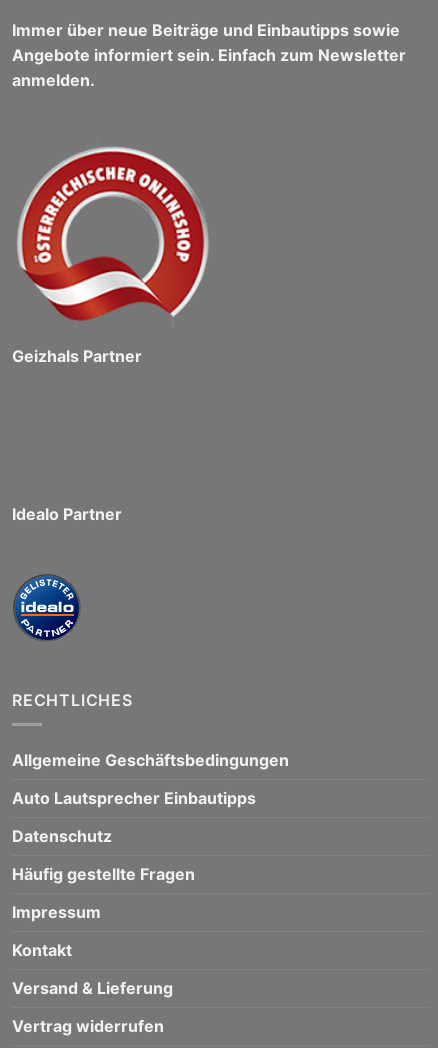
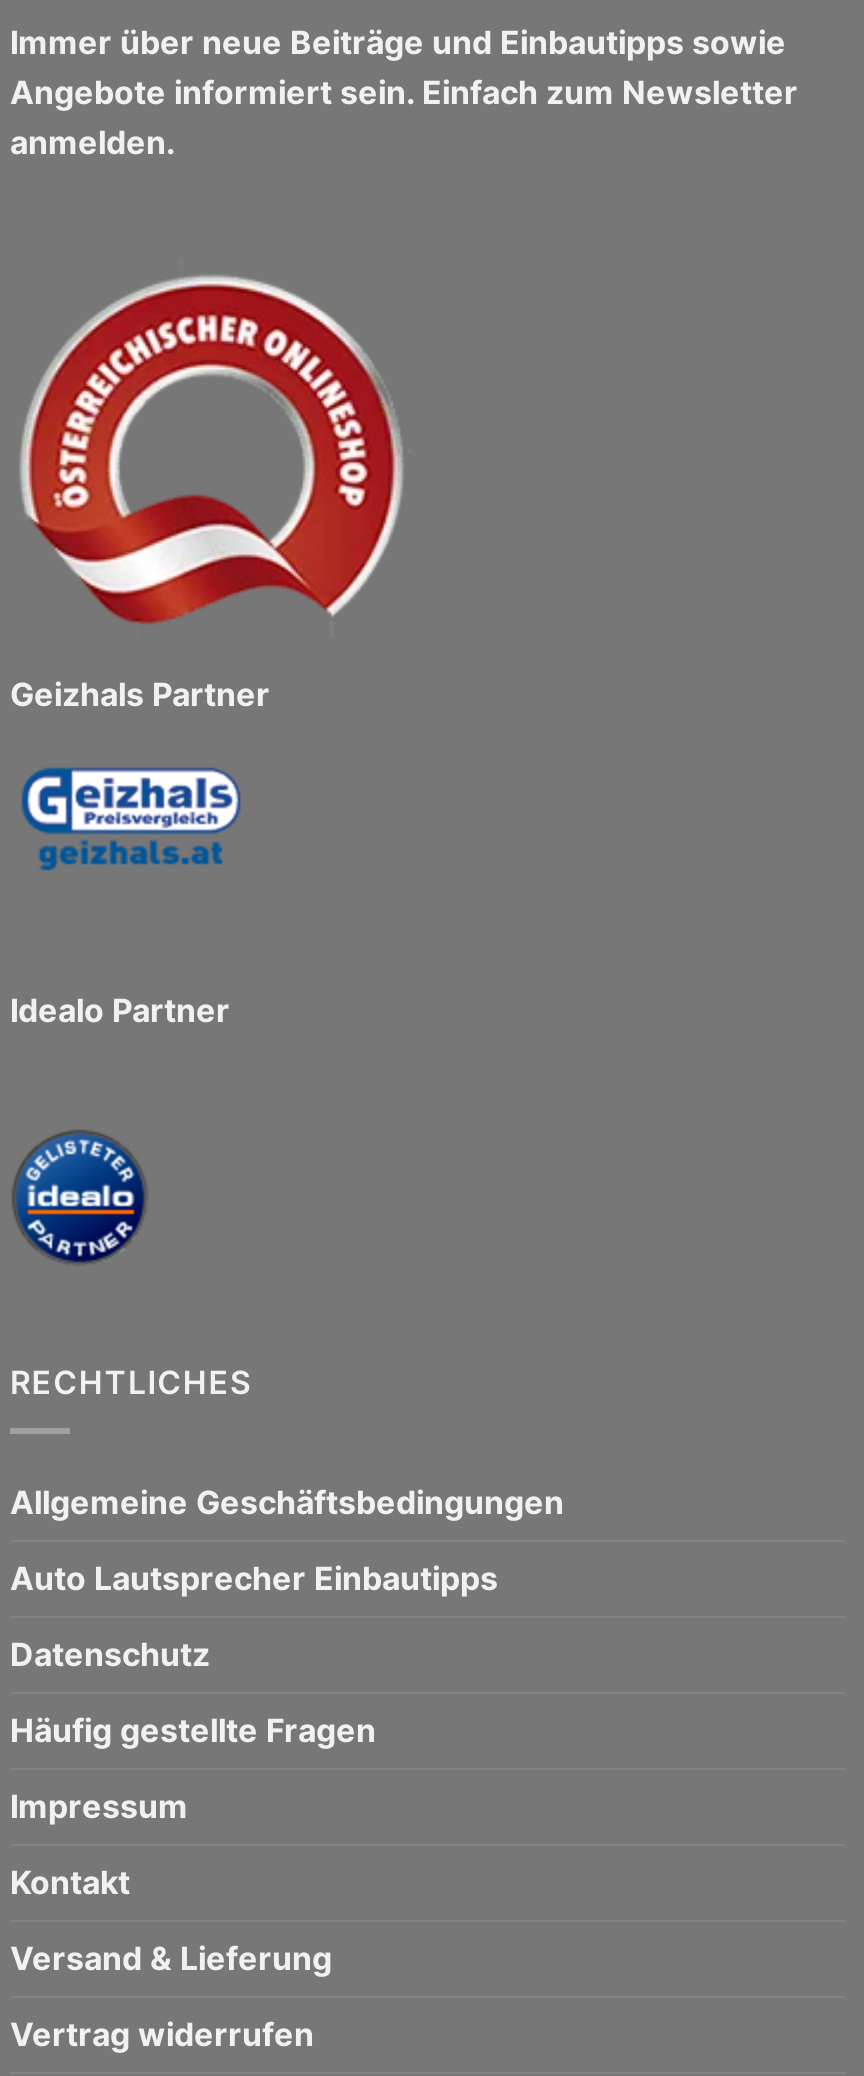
+ [image]
